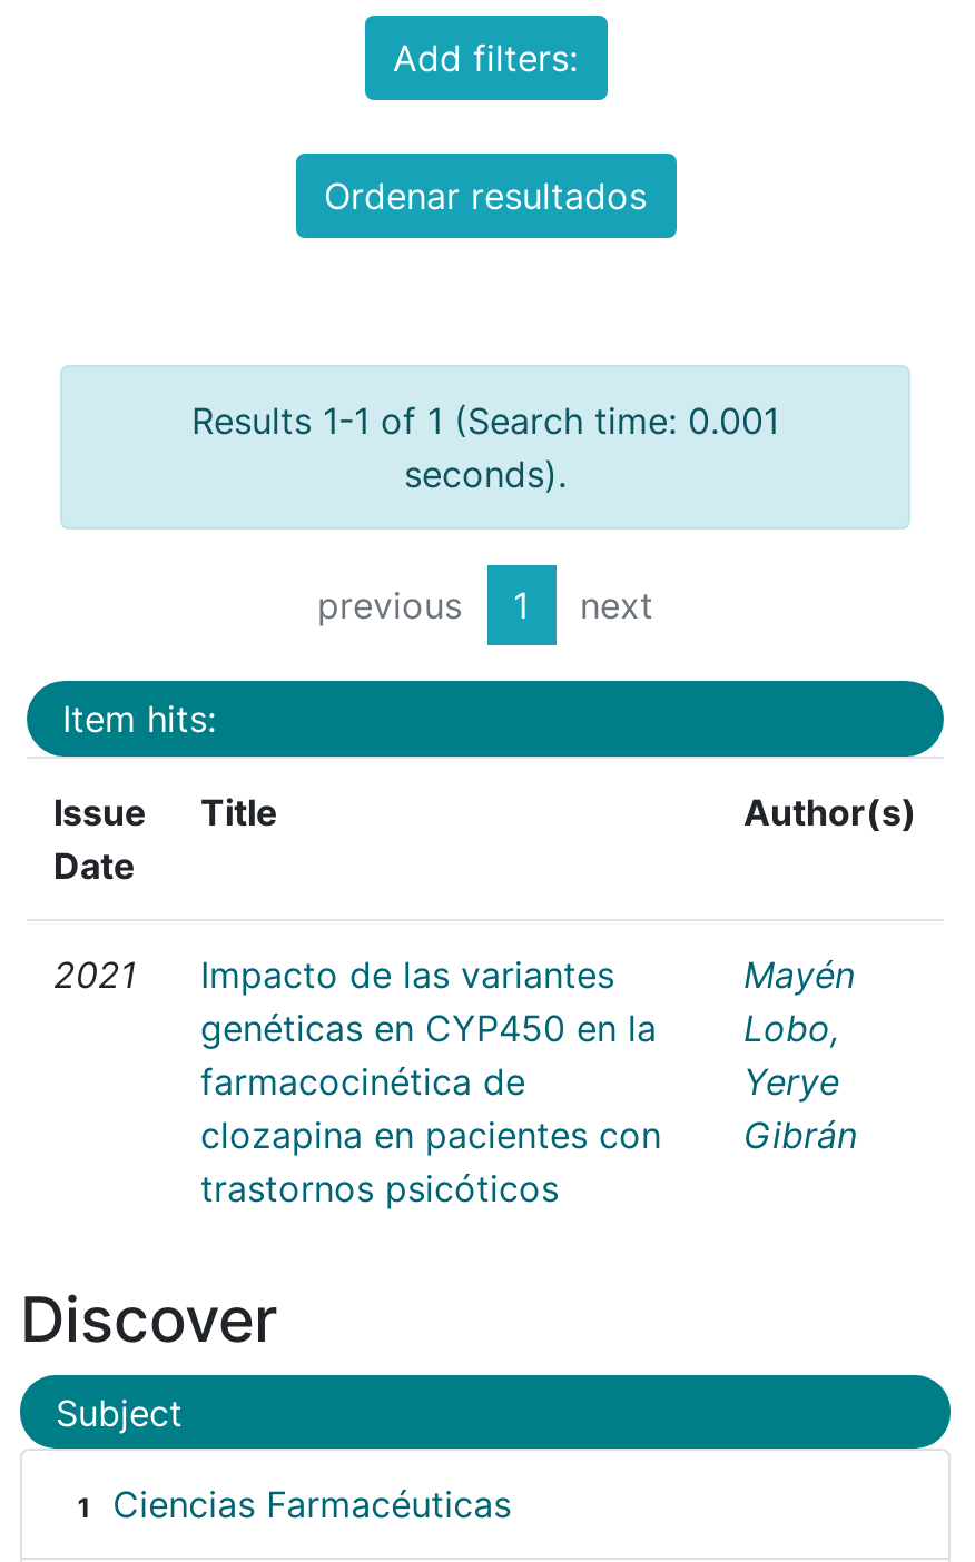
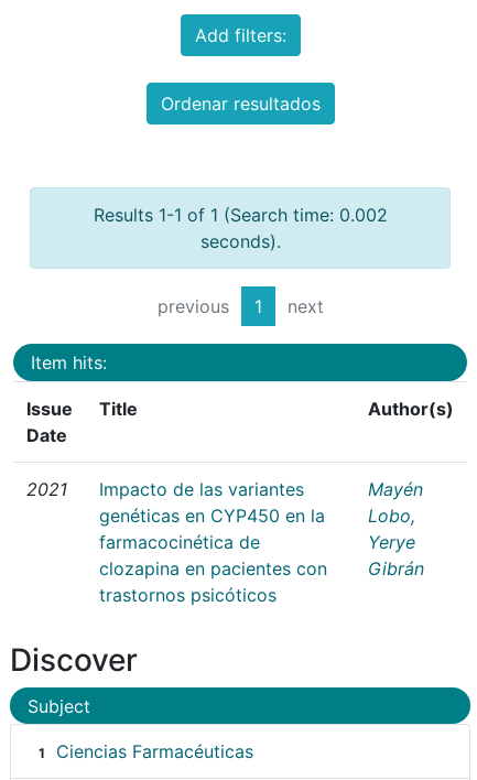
- Results 1-1 of 1 (Search time: 0.001
+ Results 1-1 of 1 (Search time: 0.002
